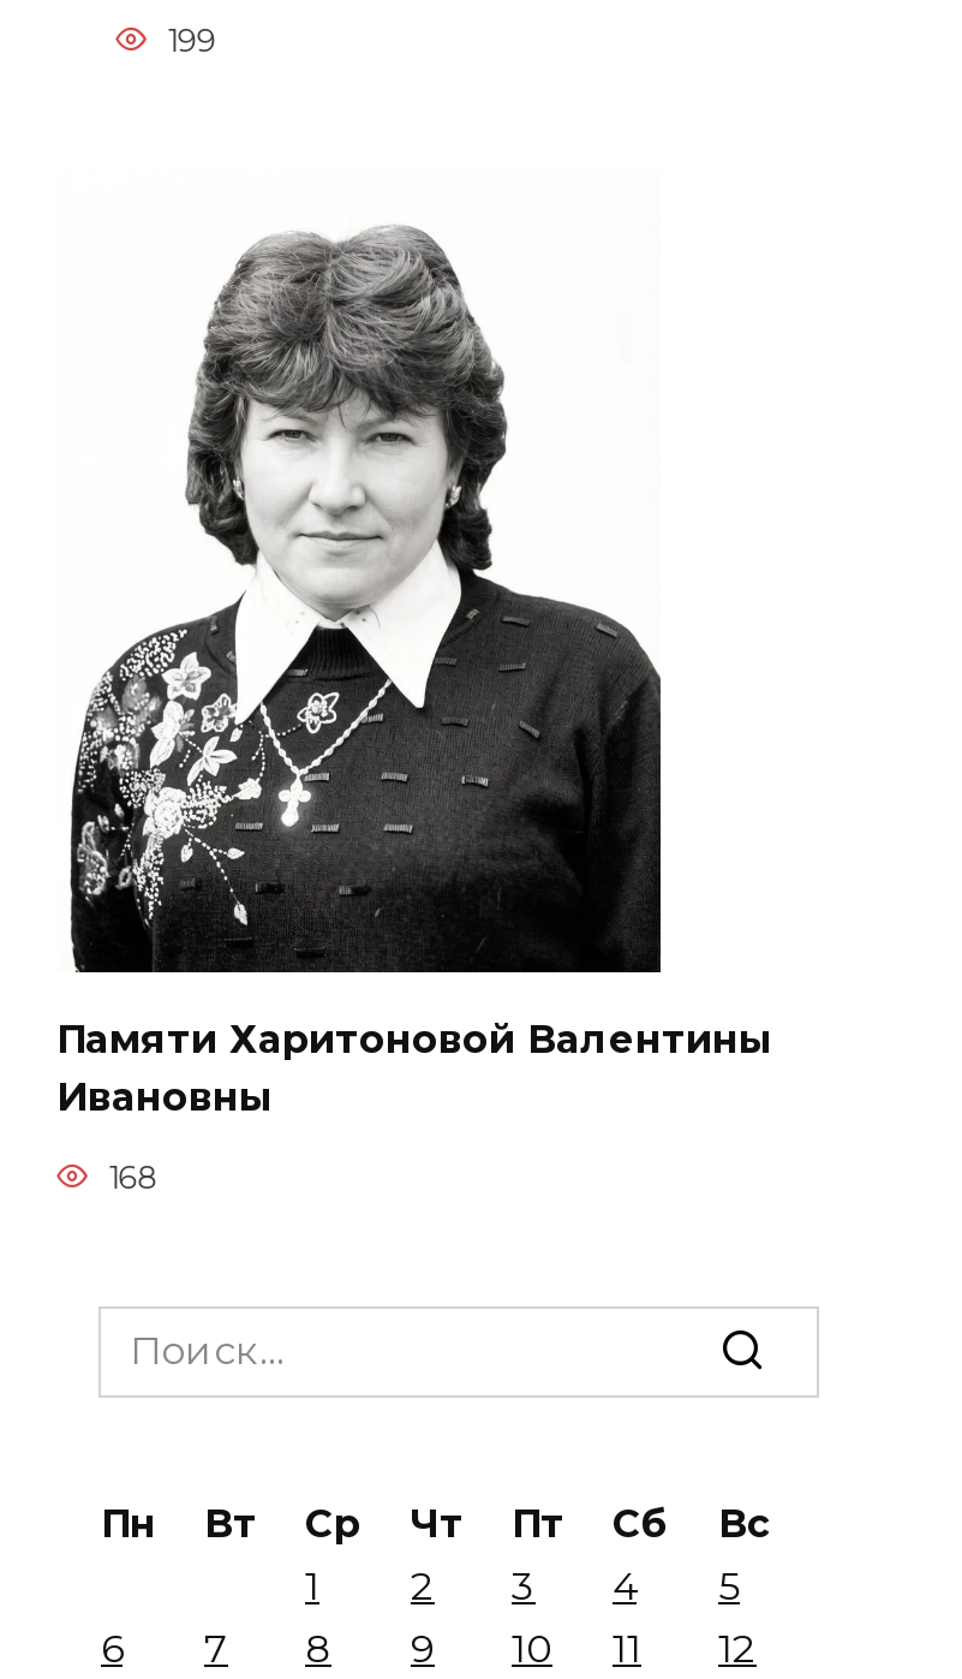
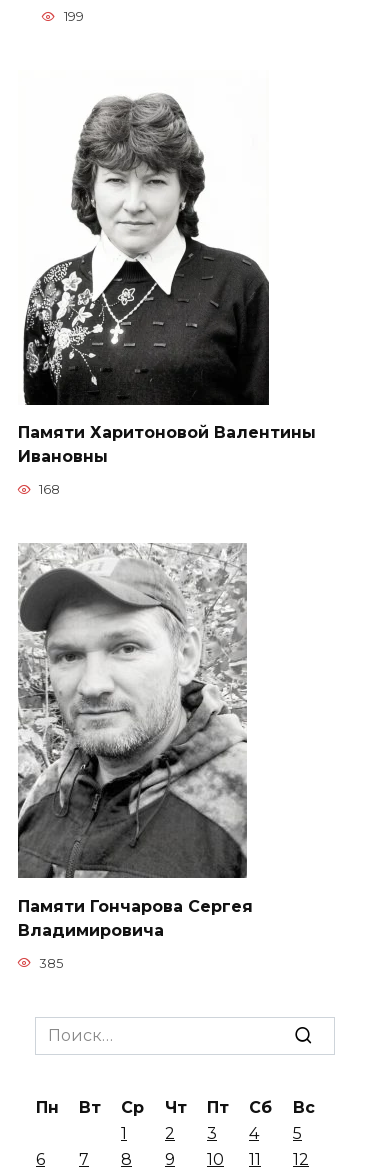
+ [image]
+ Памяти Гончарова Сергея
+ Владимировича
+ 385
